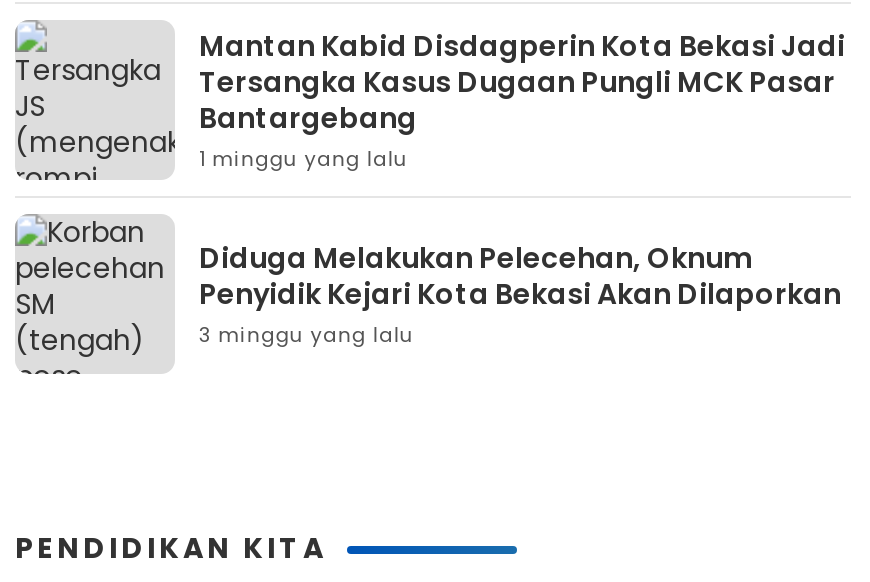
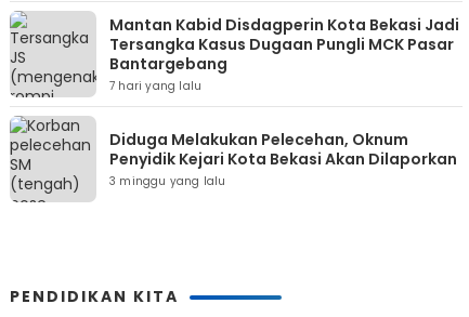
- 1 minggu yang lalu
+ 7 hari yang lalu
